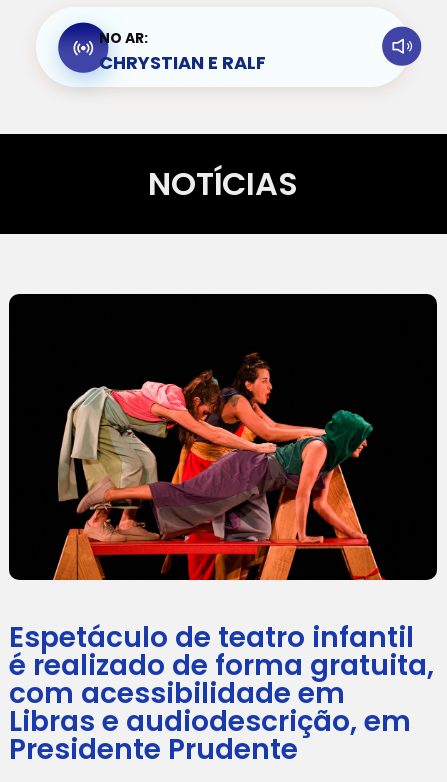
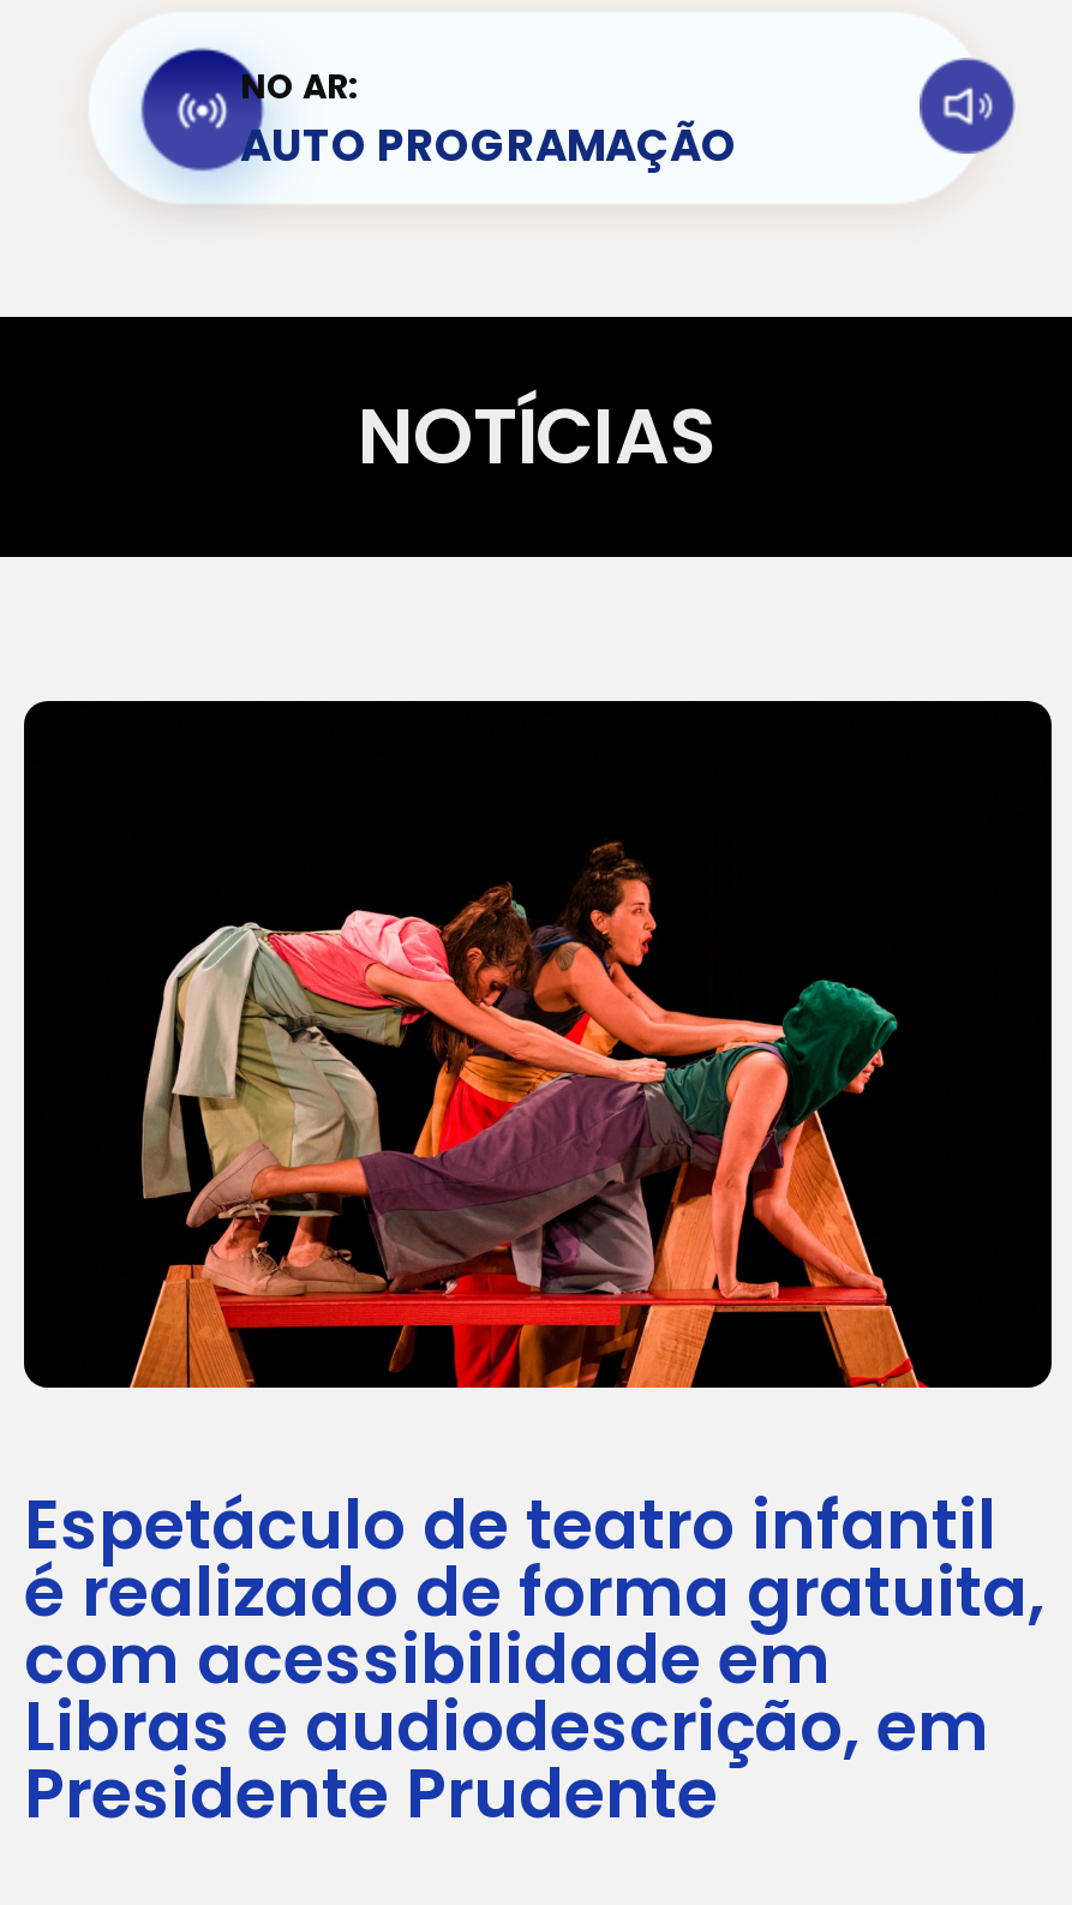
- CHRYSTIAN E RALF
+ AUTO PROGRAMAÇÃO
